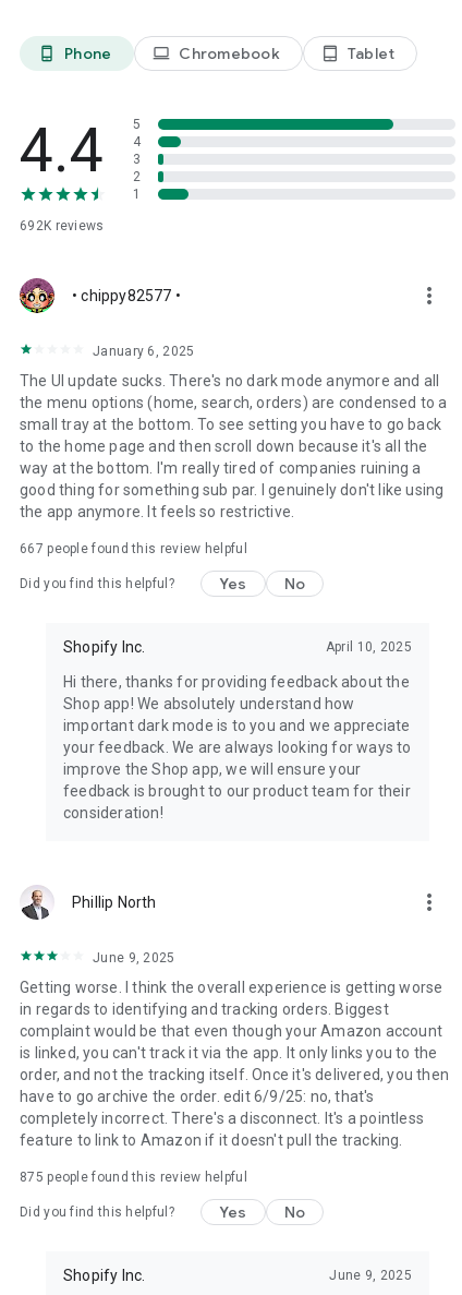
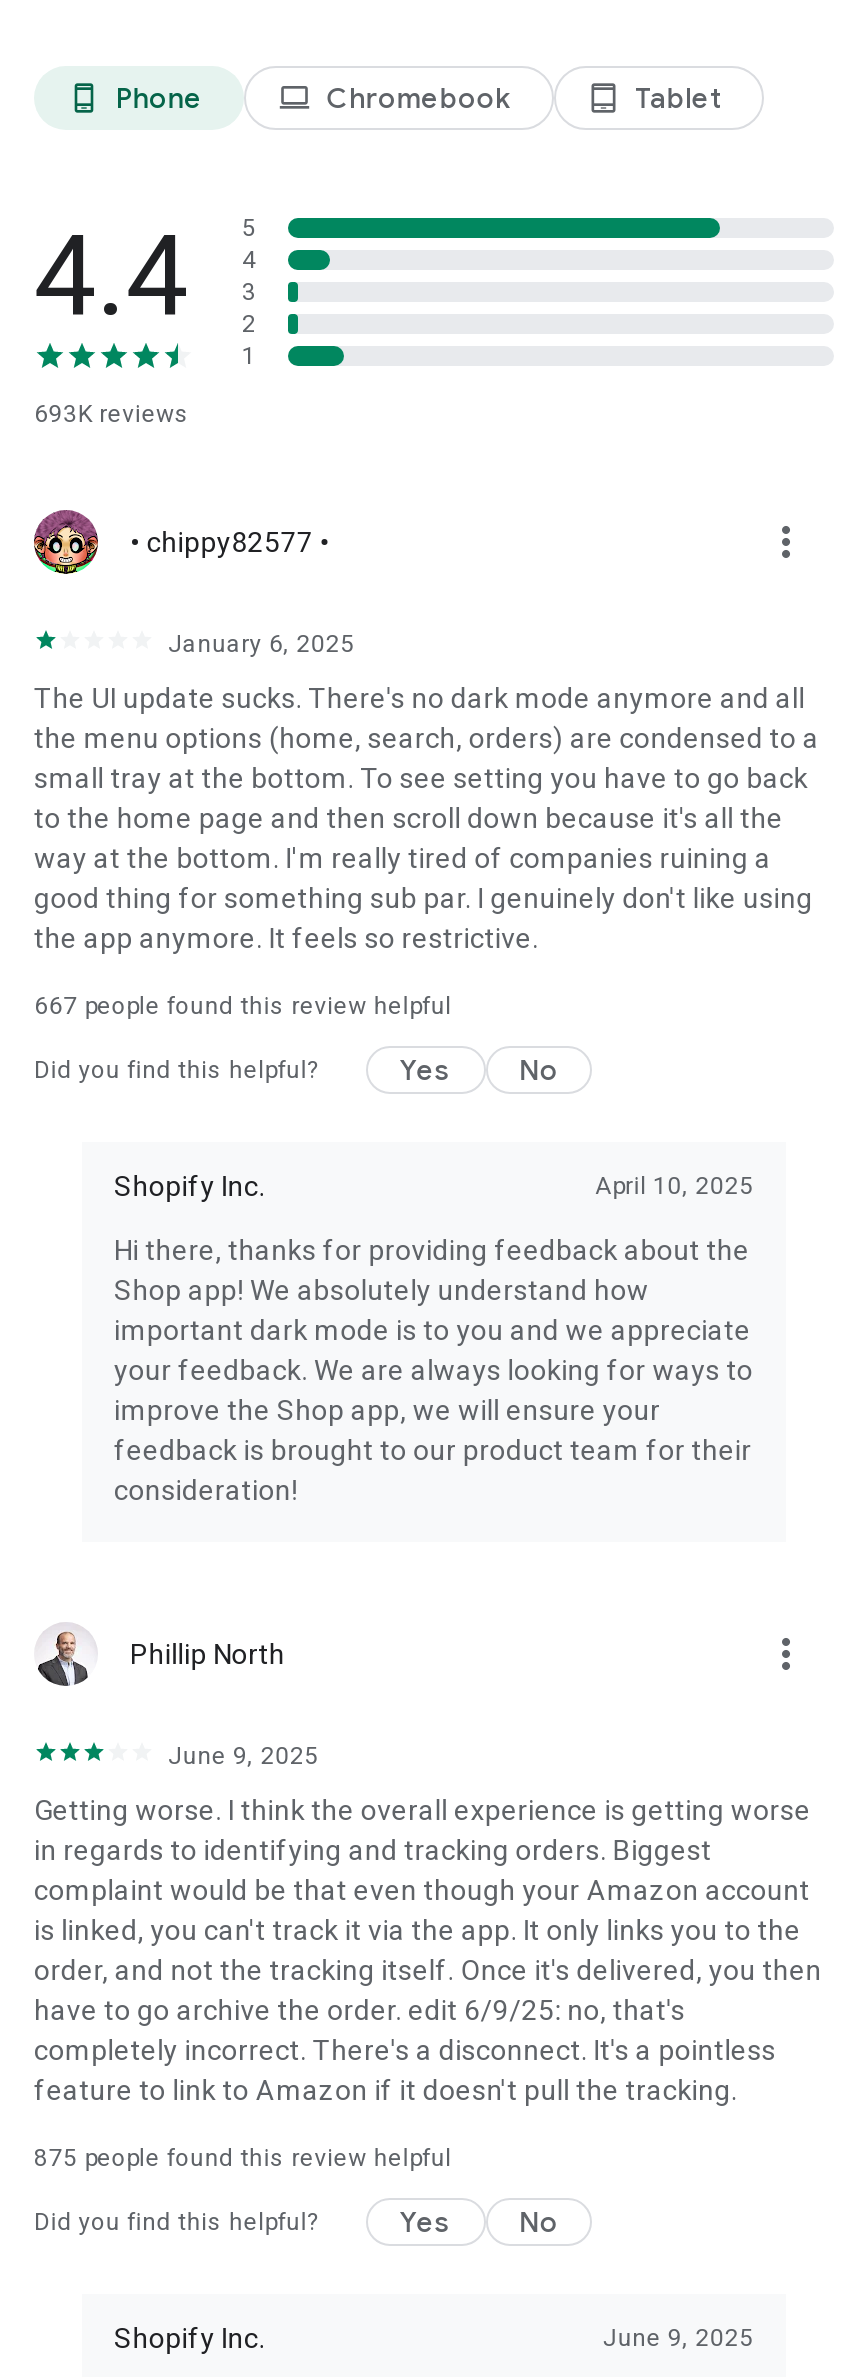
- 692K reviews
+ 693K reviews
